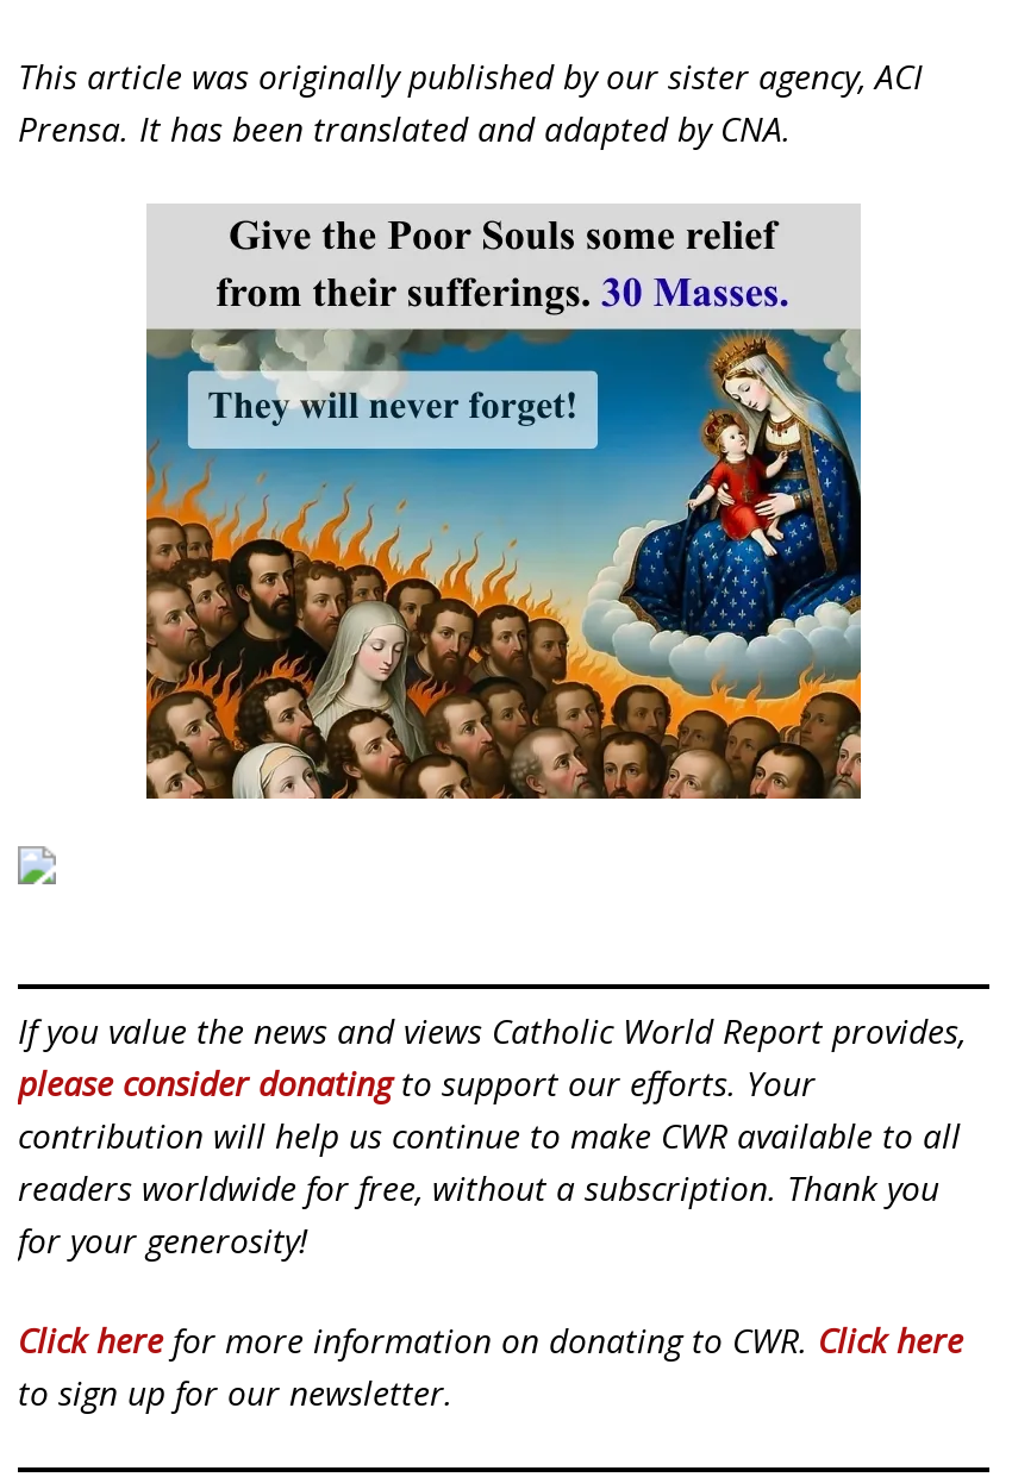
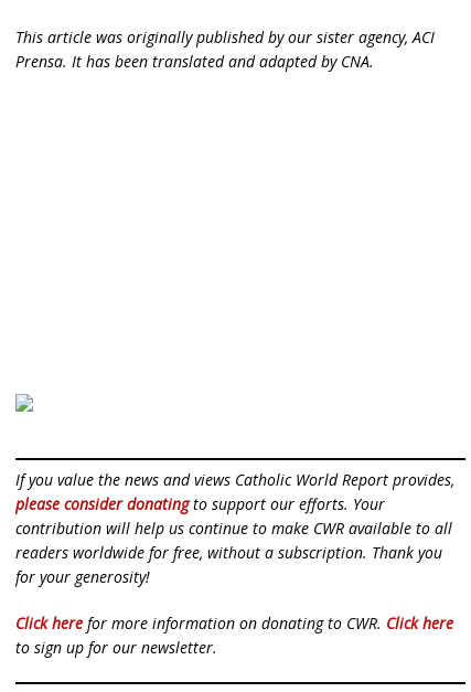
- [image]
